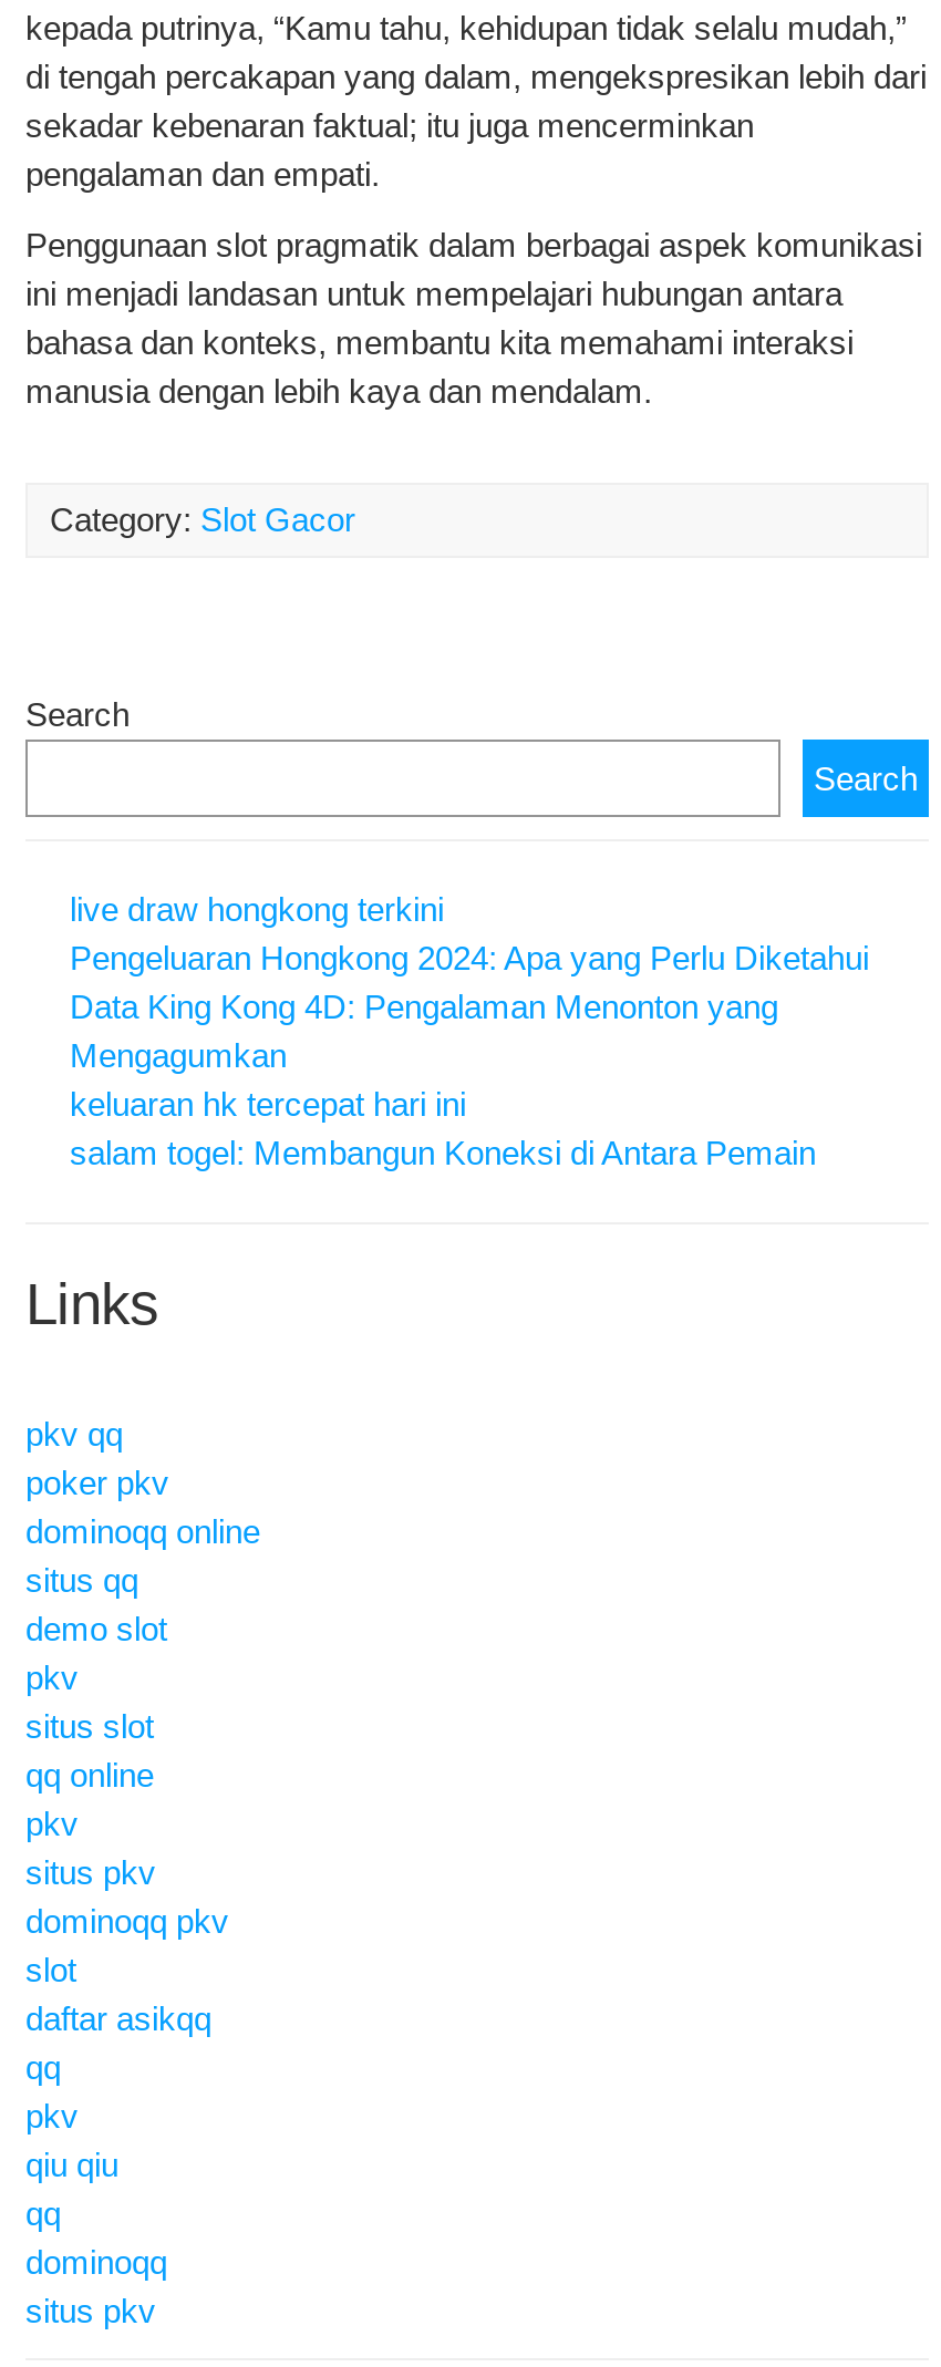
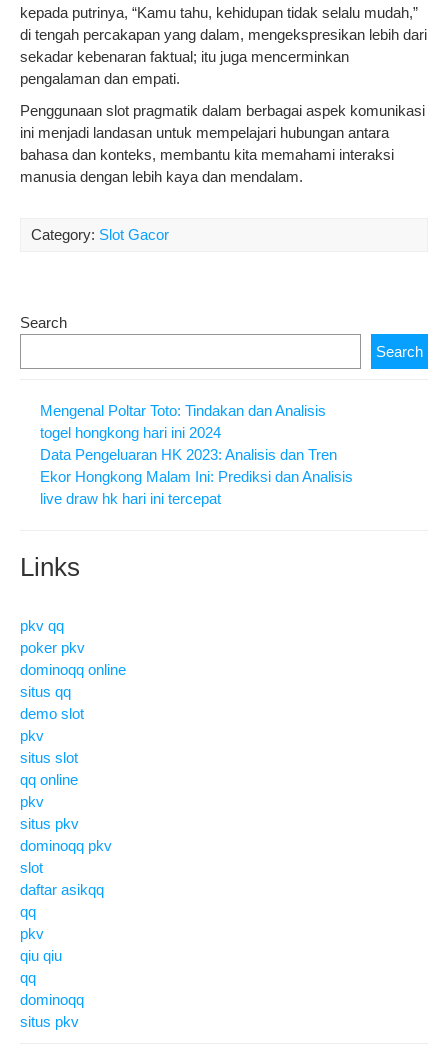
- live draw hongkong terkini
- Pengeluaran Hongkong 2024: Apa yang Perlu Diketahui
- Data King Kong 4D: Pengalaman Menonton yang
- Mengagumkan
- keluaran hk tercepat hari ini
- salam togel: Membangun Koneksi di Antara Pemain
+ Mengenal Poltar Toto: Tindakan dan Analisis
+ togel hongkong hari ini 2024
+ Data Pengeluaran HK 2023: Analisis dan Tren
+ Ekor Hongkong Malam Ini: Prediksi dan Analisis
+ live draw hk hari ini tercepat
